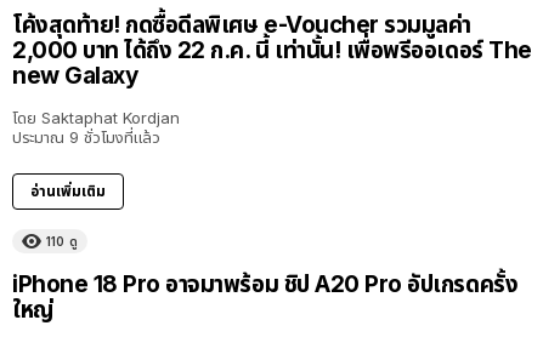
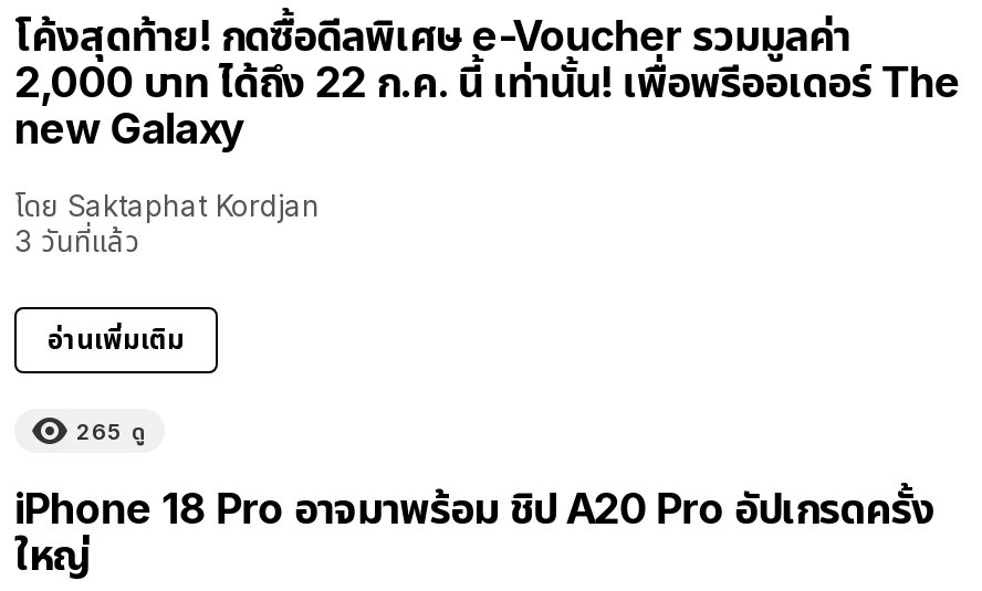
- ประมาณ 9 ชั่วโมงที่แล้ว
+ 3 วันที่แล้ว

- 110 ดู
+ 265 ดู
